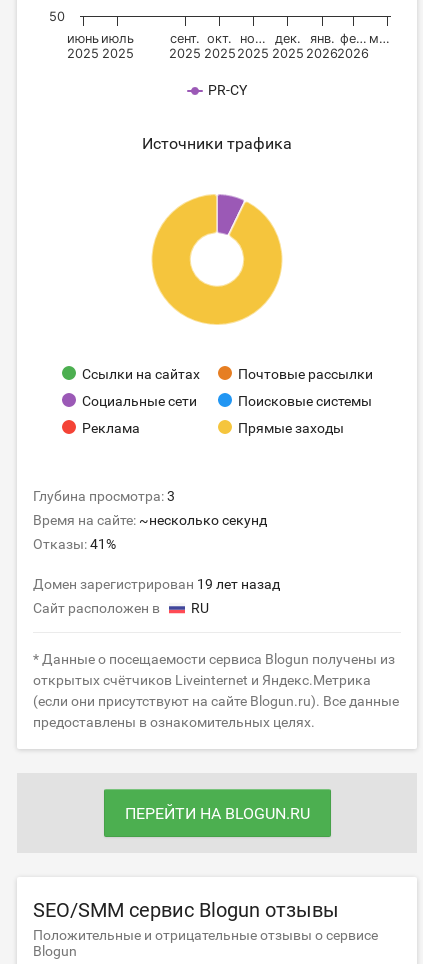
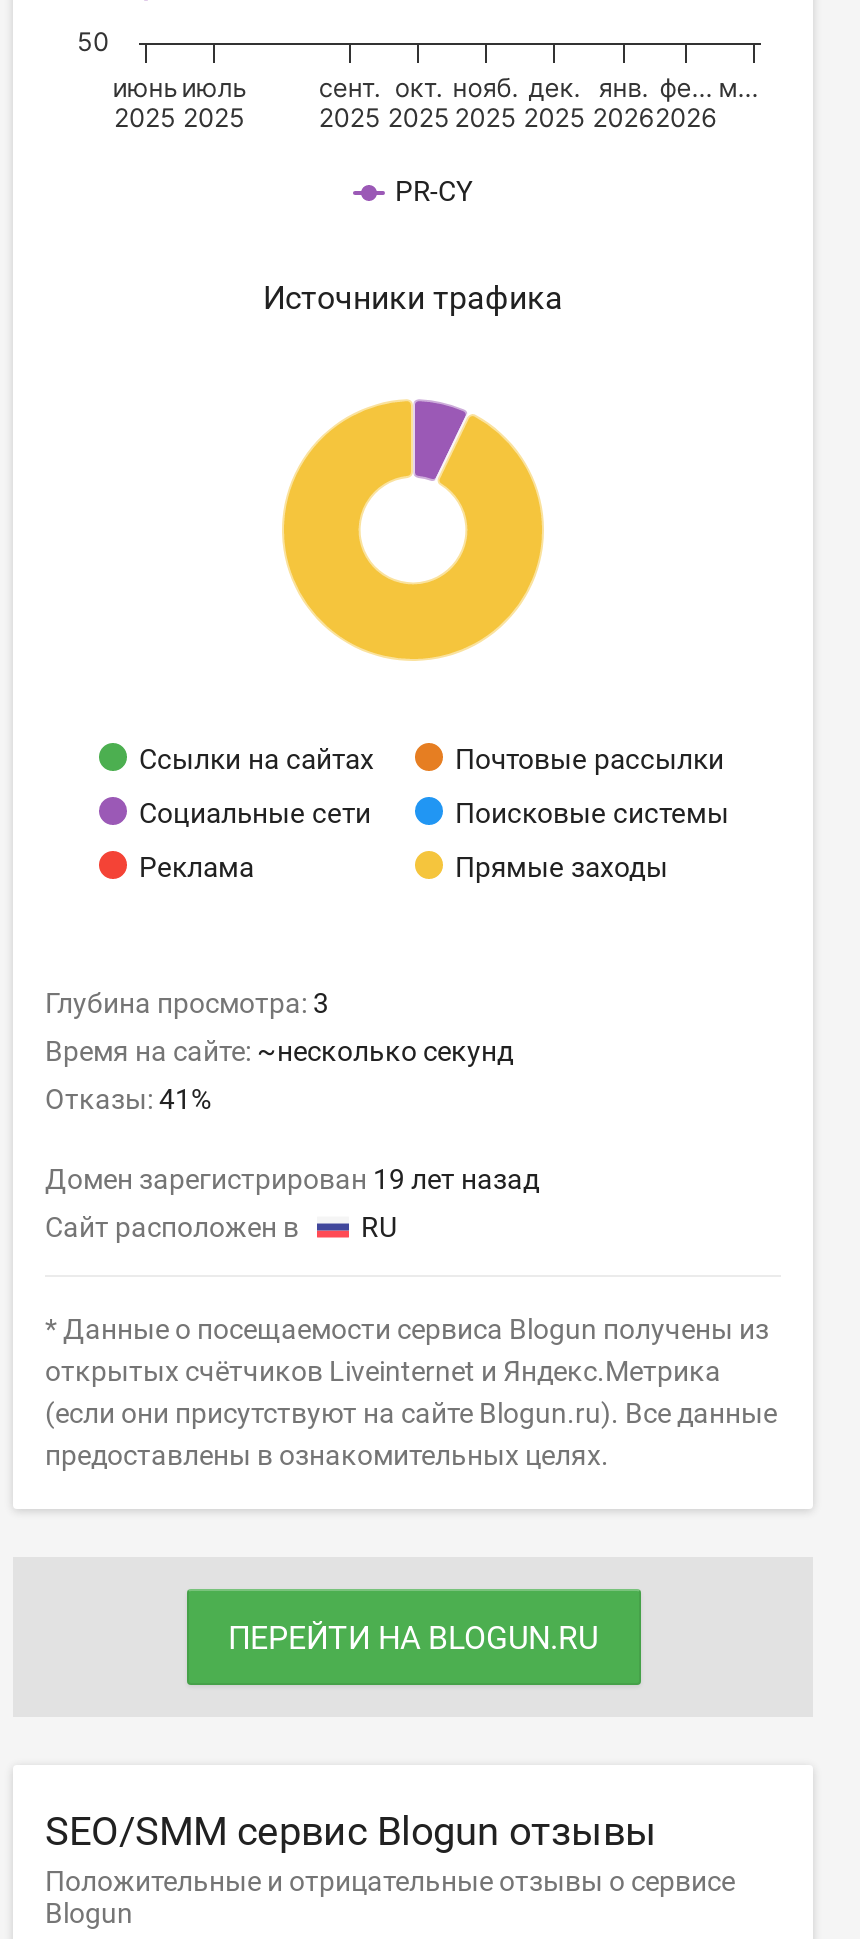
- но…
+ нояб.
